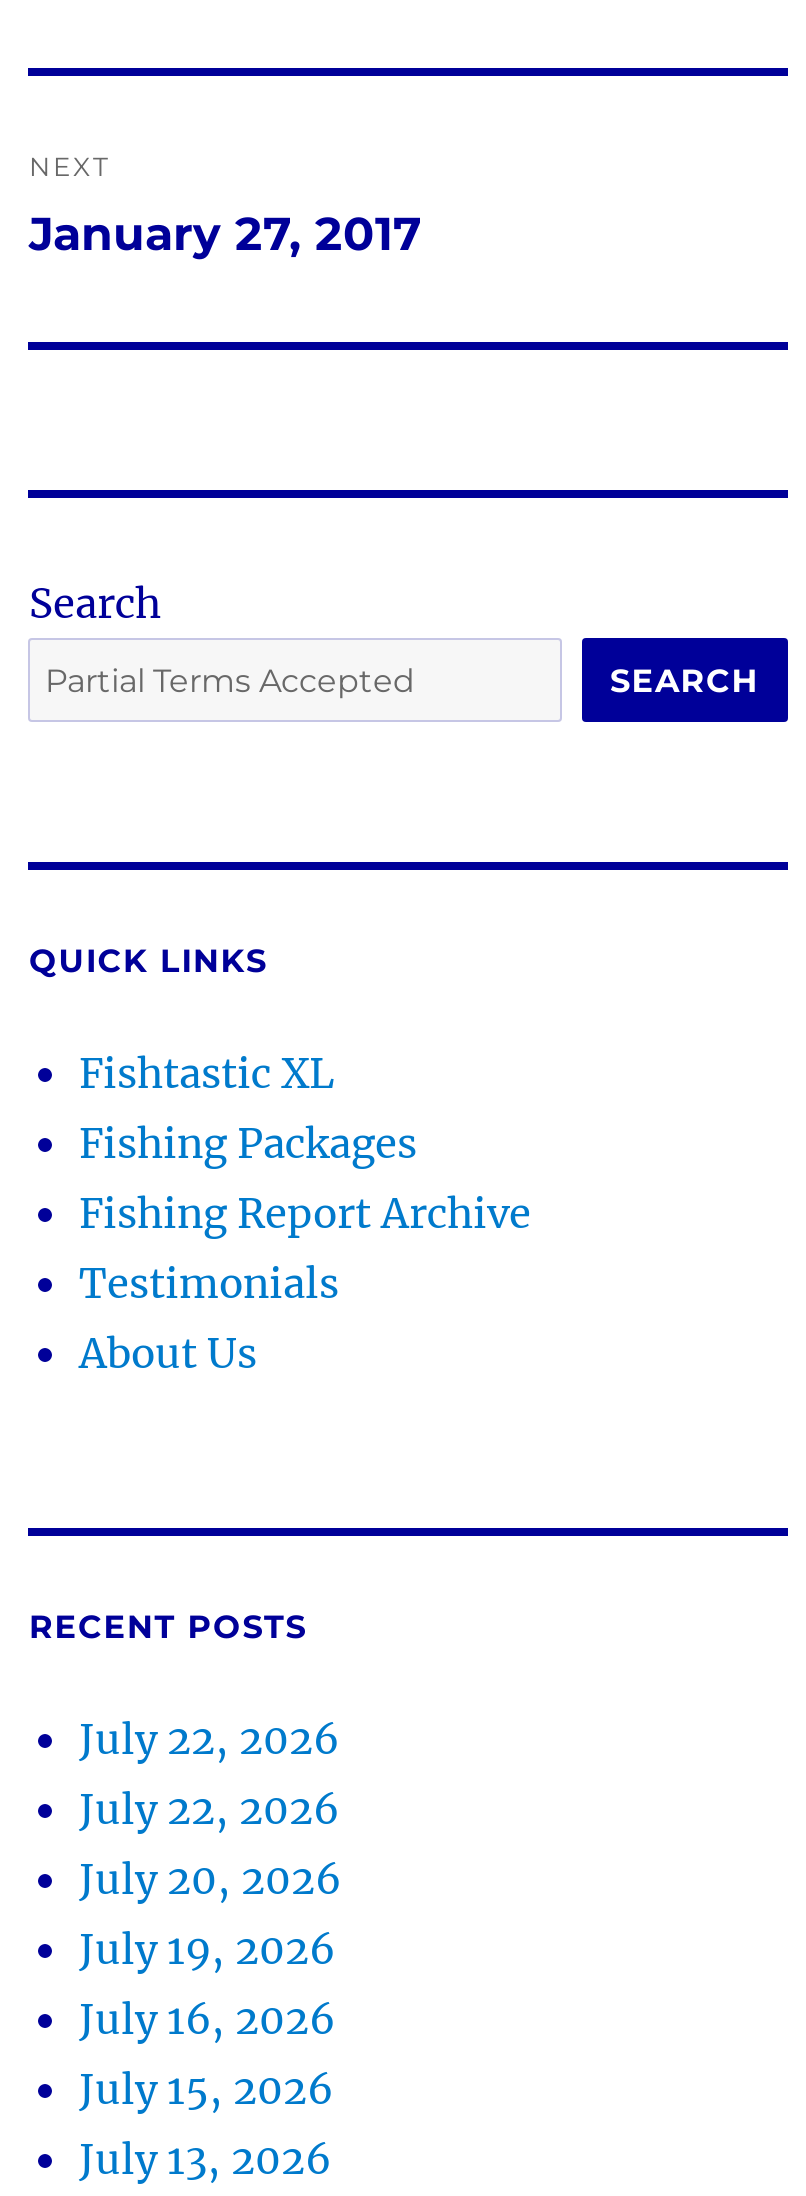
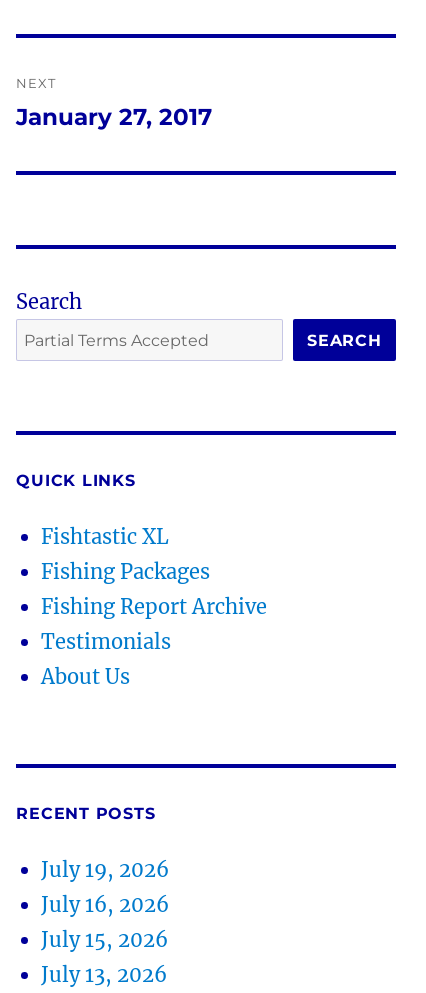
- July 22, 2026
- July 22, 2026
- July 20, 2026
